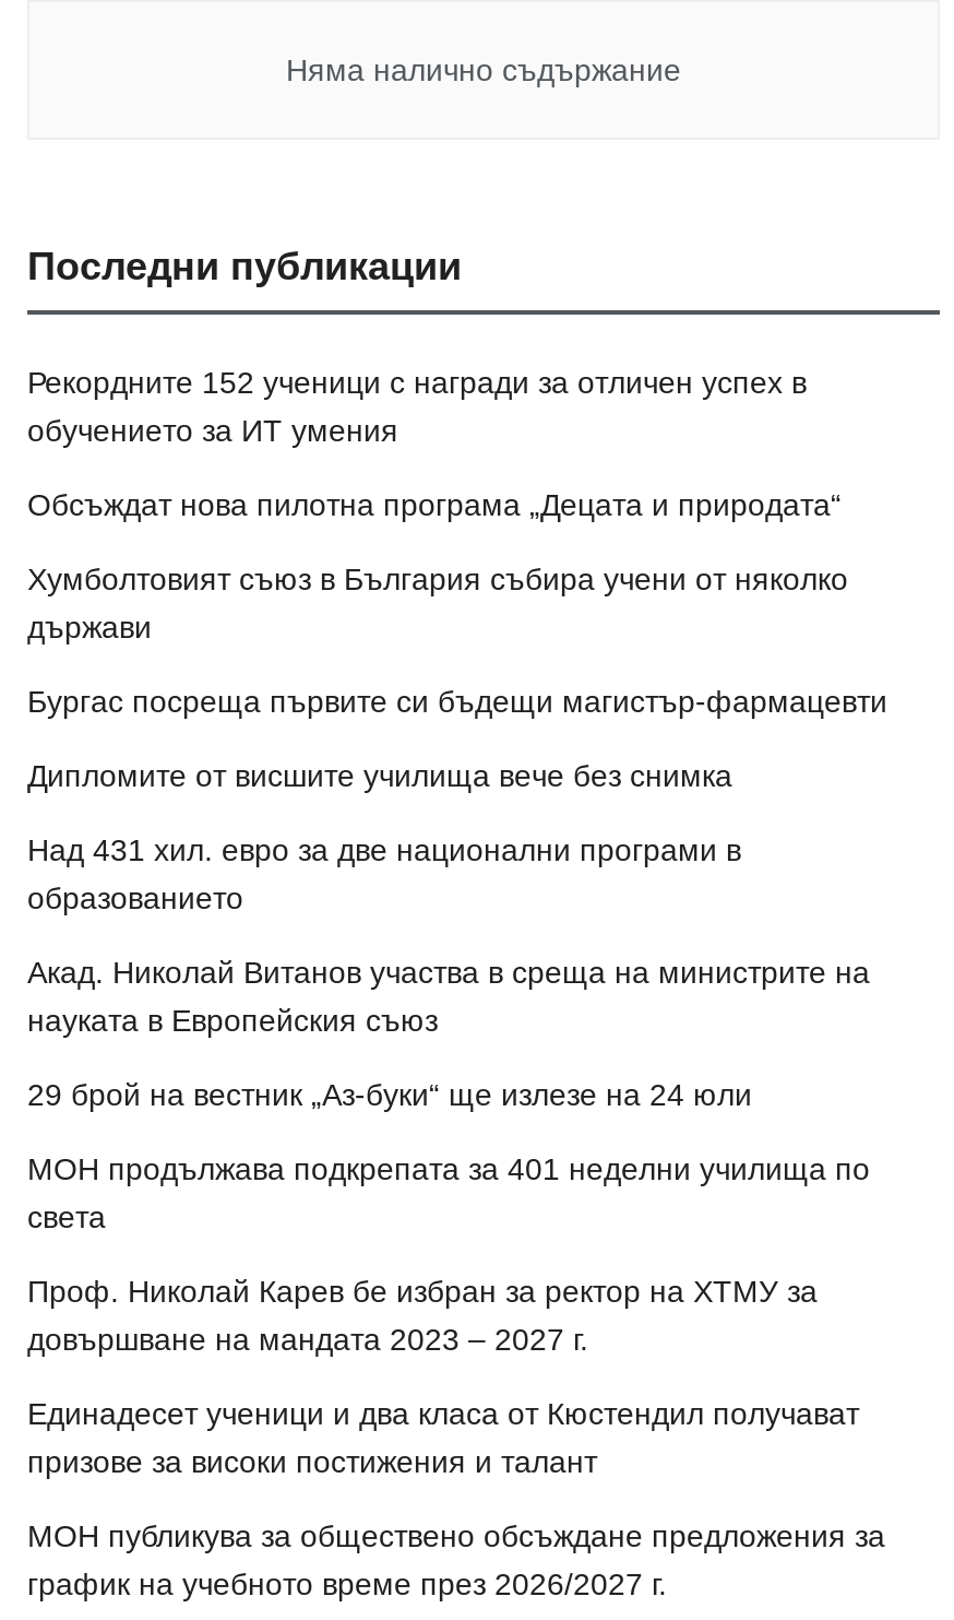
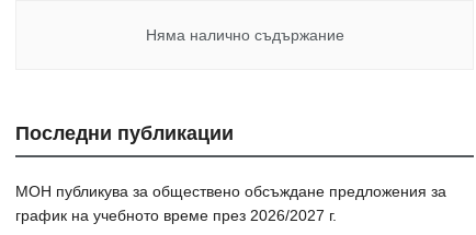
- Рекордните 152 ученици с награди за отличен успех в
- обучението за ИТ умения
- Обсъждат нова пилотна програма „Децата и природата“
- Хумболтовият съюз в България събира учени от няколко
- държави
- Бургас посреща първите си бъдещи магистър-фармацевти
- Дипломите от висшите училища вече без снимка
- Над 431 хил. евро за две национални програми в
- образованието
- Акад. Николай Витанов участва в среща на министрите на
- науката в Европейския съюз
- 29 брой на вестник „Аз-буки“ ще излезе на 24 юли
- МОН продължава подкрепата за 401 неделни училища по
- света
- Проф. Николай Карев бе избран за ректор на ХТМУ за
- довършване на мандата 2023 – 2027 г.
- Единадесет ученици и два класа от Кюстендил получават
- призове за високи постижения и талант
